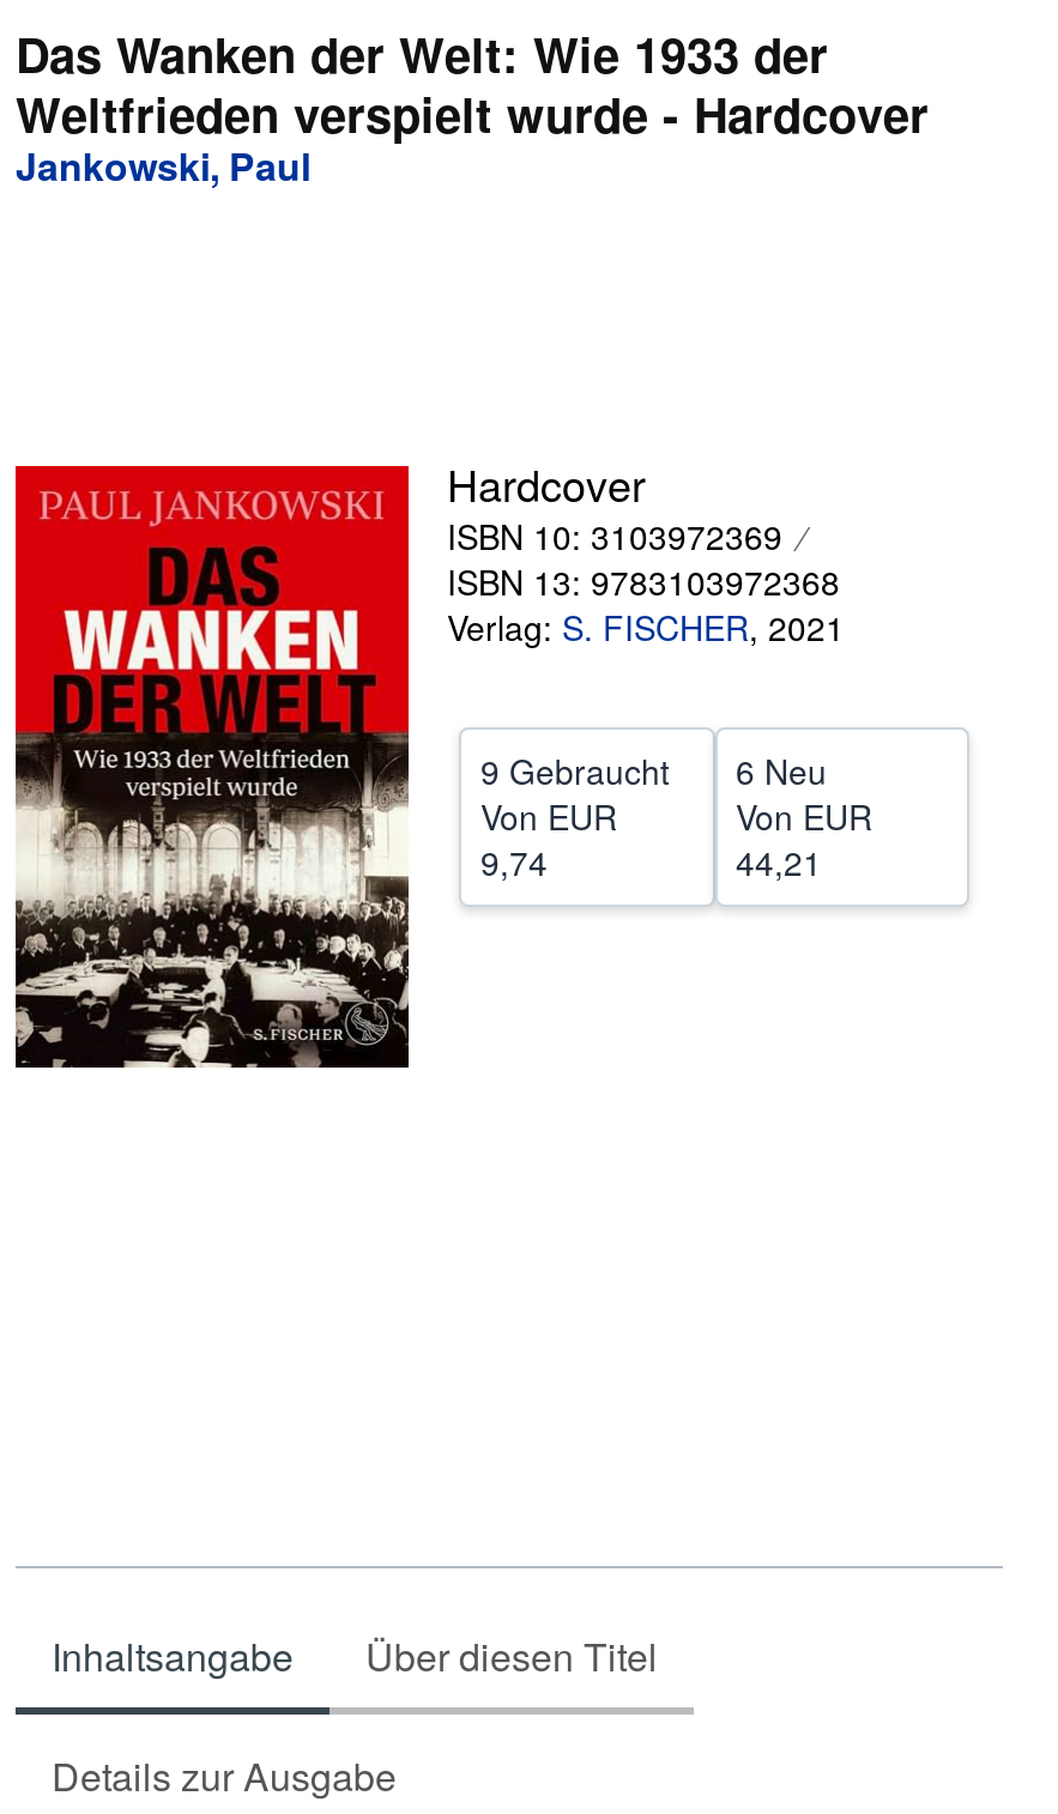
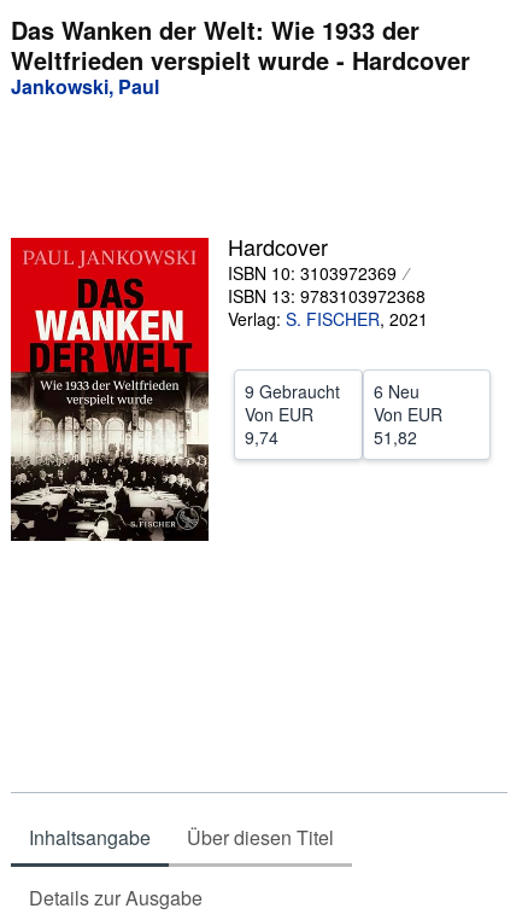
- 44,21
+ 51,82
